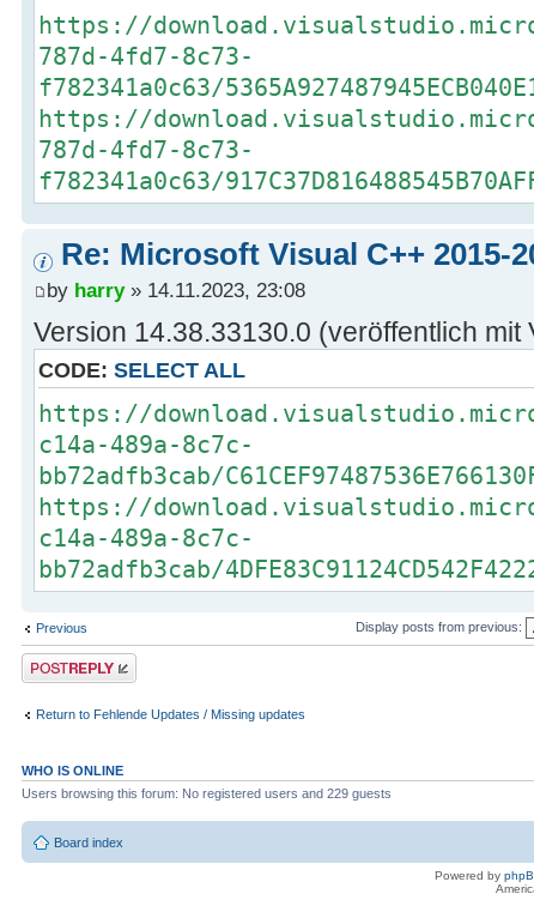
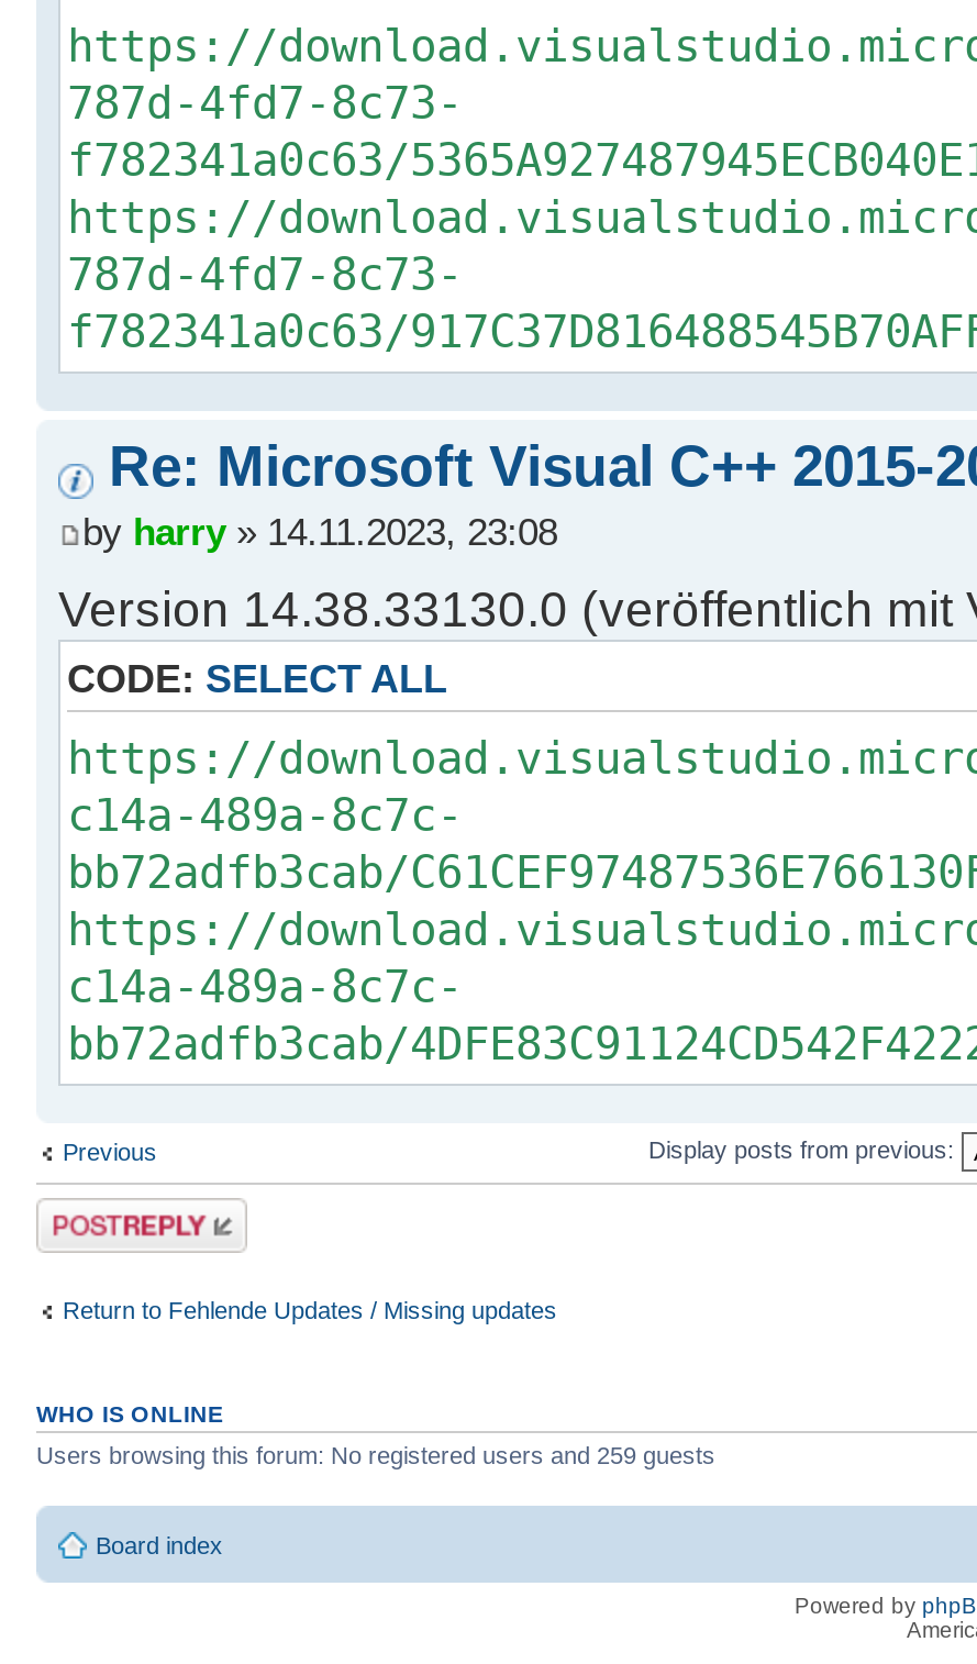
- Users browsing this forum: No registered users and 229 guests
+ Users browsing this forum: No registered users and 259 guests
